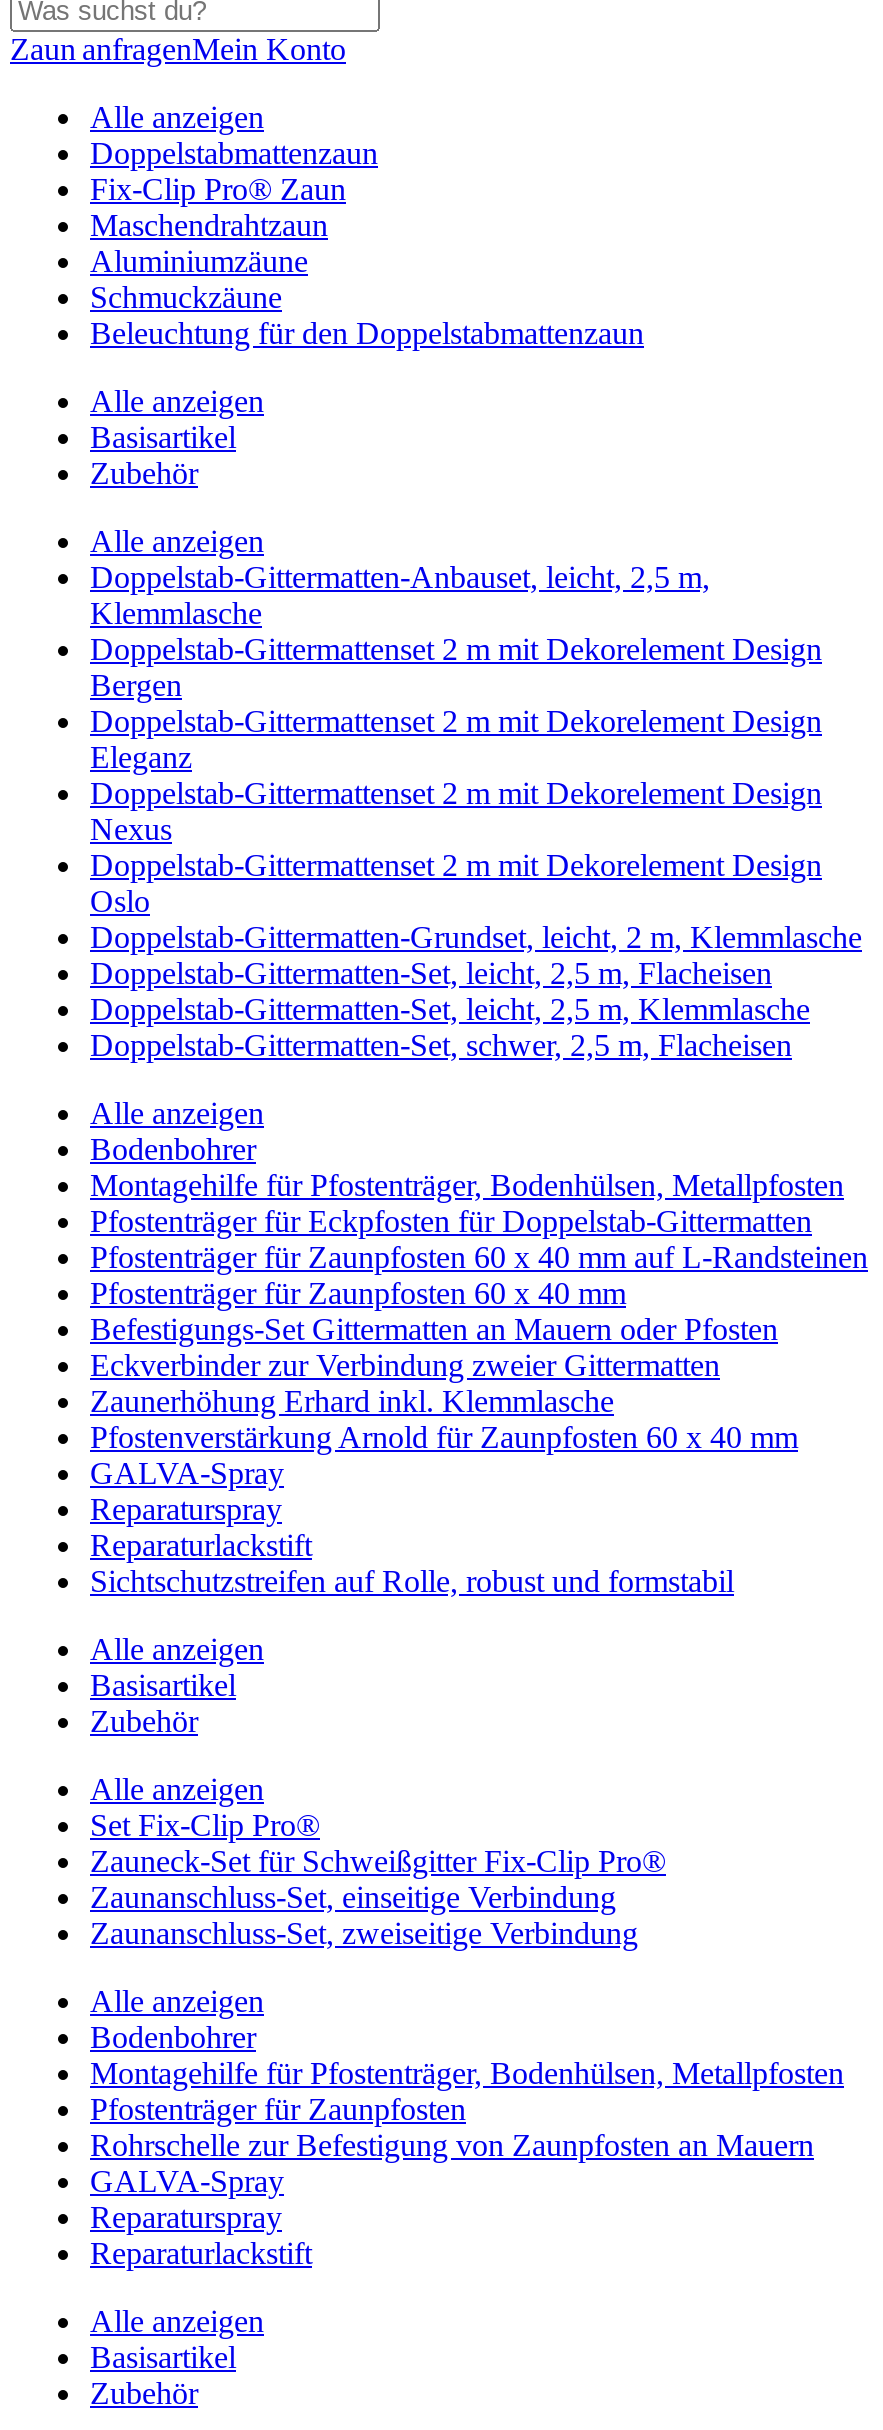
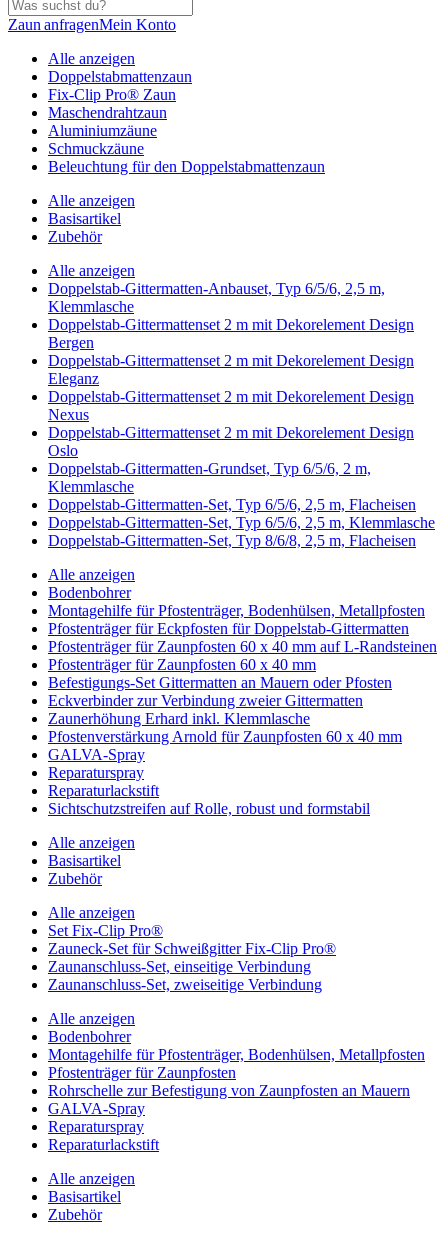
- Doppelstab-Gittermatten-Anbauset, leicht, 2,5 m,
+ Doppelstab-Gittermatten-Anbauset, Typ 6/5/6, 2,5 m,

- Doppelstab-Gittermatten-Grundset, leicht, 2 m, Klemmlasche
- Doppelstab-Gittermatten-Set, leicht, 2,5 m, Flacheisen
- Doppelstab-Gittermatten-Set, leicht, 2,5 m, Klemmlasche
- Doppelstab-Gittermatten-Set, schwer, 2,5 m, Flacheisen
+ Doppelstab-Gittermatten-Grundset, Typ 6/5/6, 2 m,
+ Klemmlasche
+ Doppelstab-Gittermatten-Set, Typ 6/5/6, 2,5 m, Flacheisen
+ Doppelstab-Gittermatten-Set, Typ 6/5/6, 2,5 m, Klemmlasche
+ Doppelstab-Gittermatten-Set, Typ 8/6/8, 2,5 m, Flacheisen
